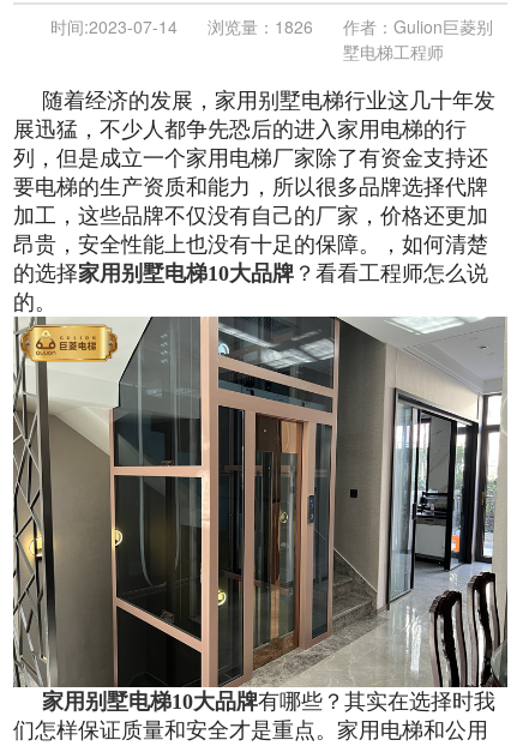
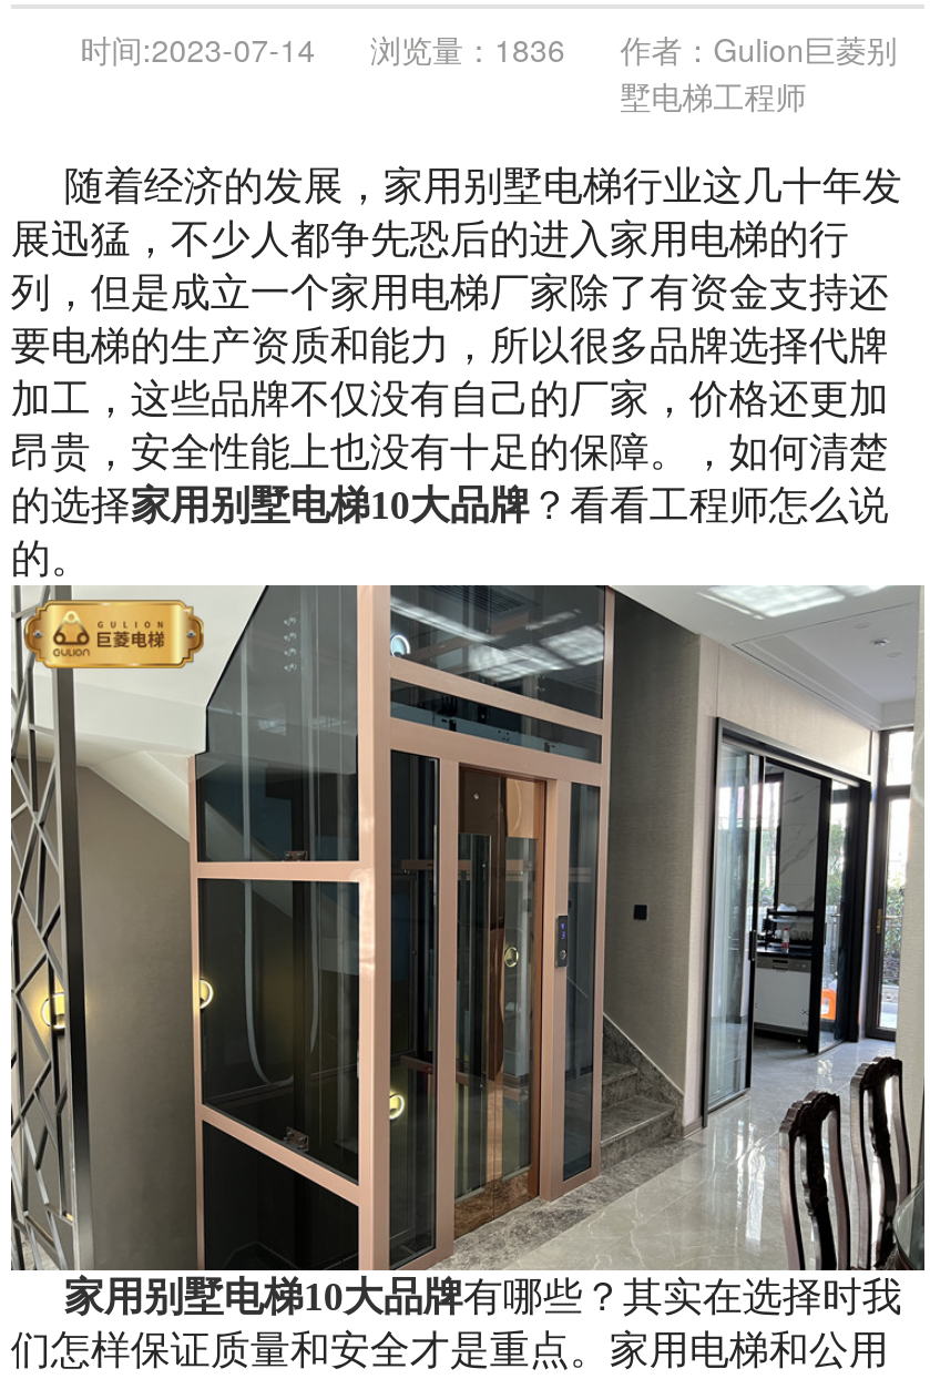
- 时间:2023-07-14 浏览量：1826 作者：Gulion巨菱别
+ 时间:2023-07-14 浏览量：1836 作者：Gulion巨菱别
